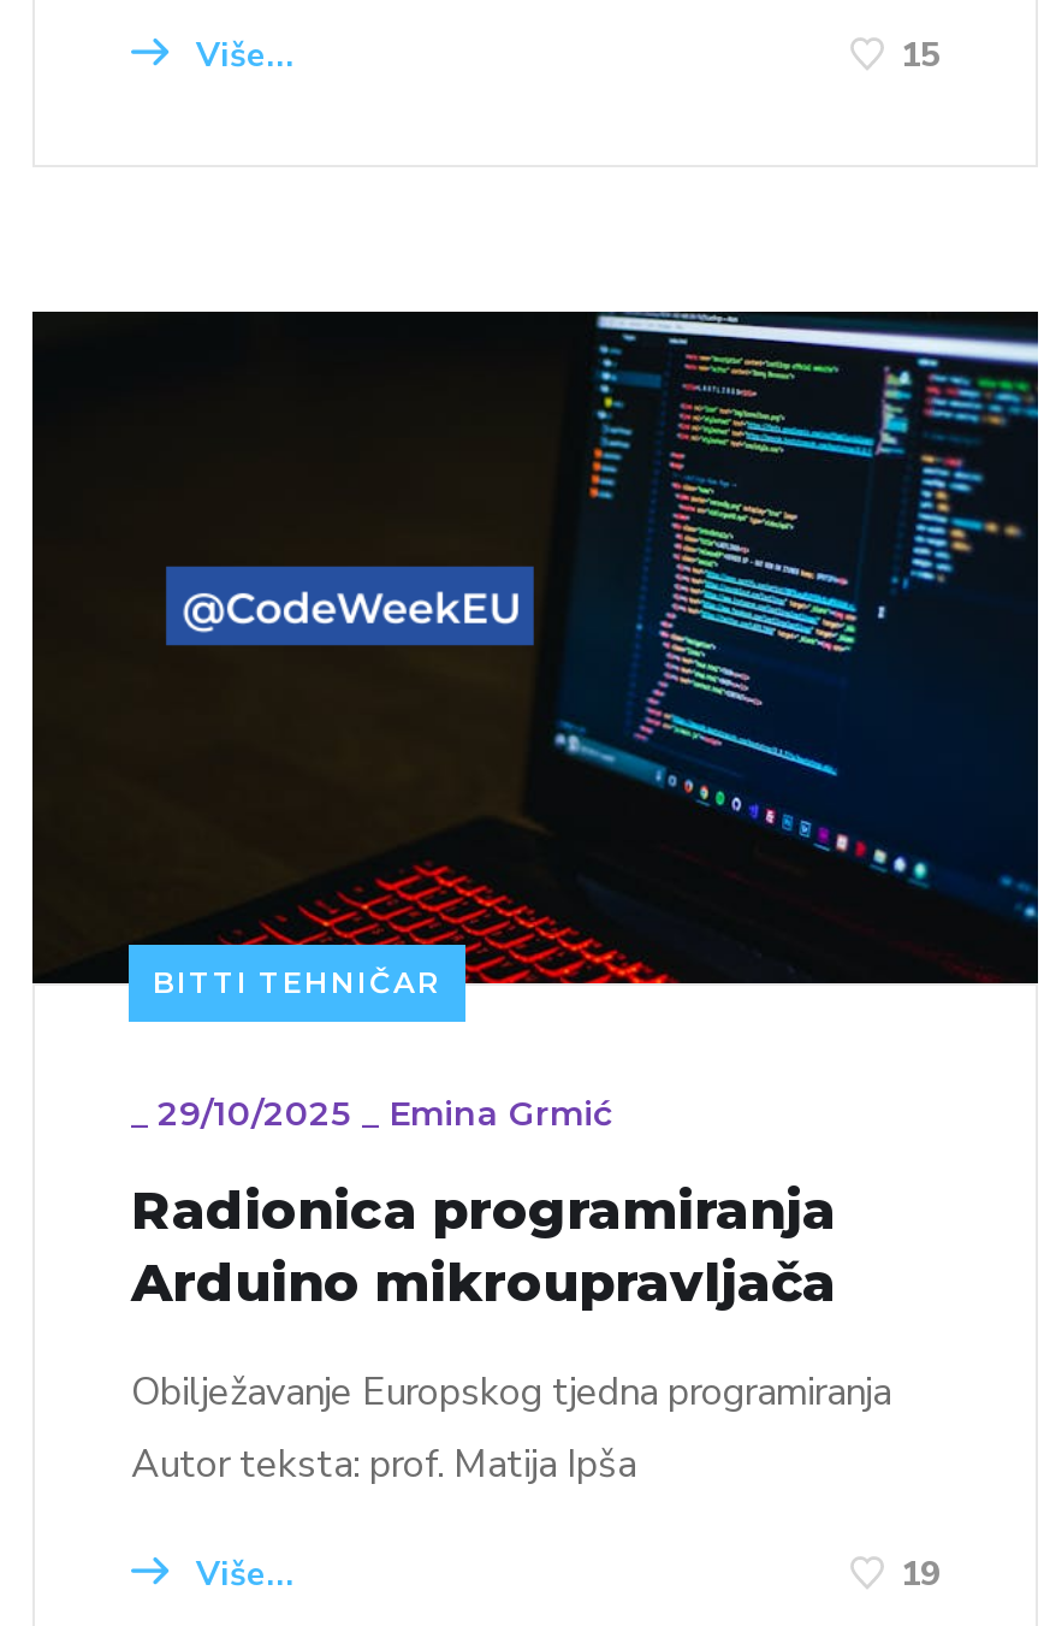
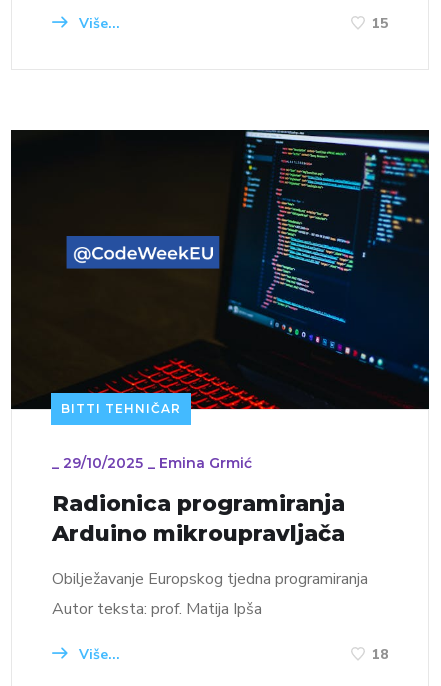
- 19
+ 18
